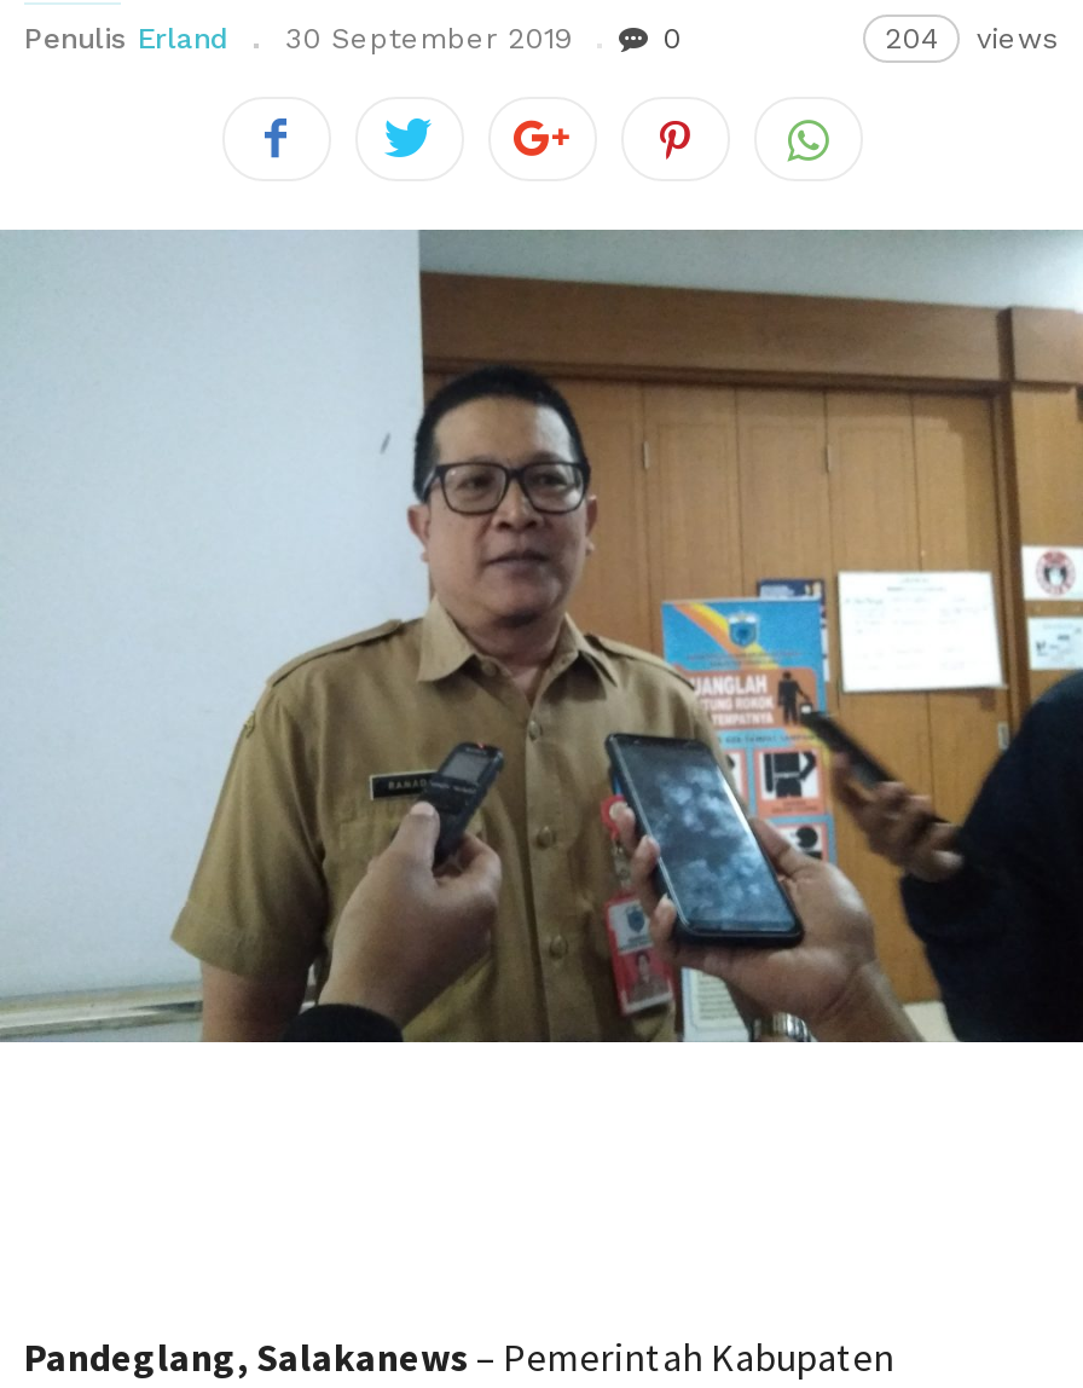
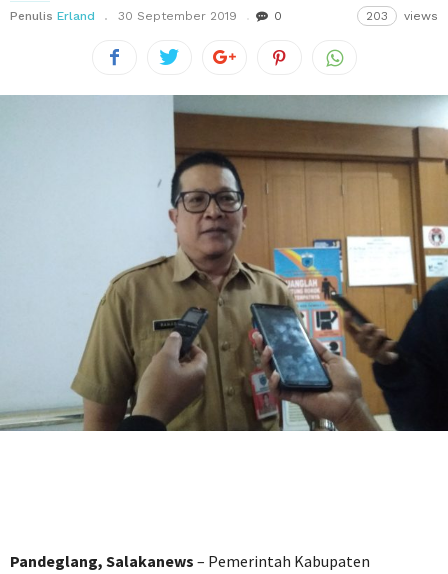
- 204 views
+ 203 views
